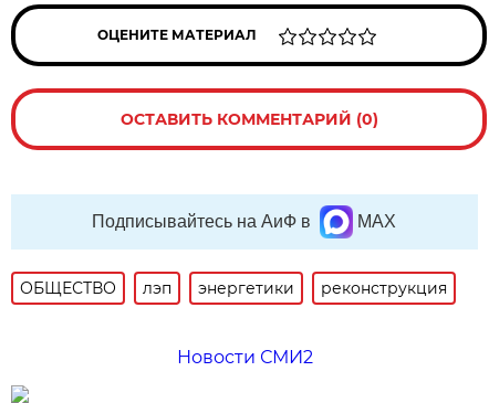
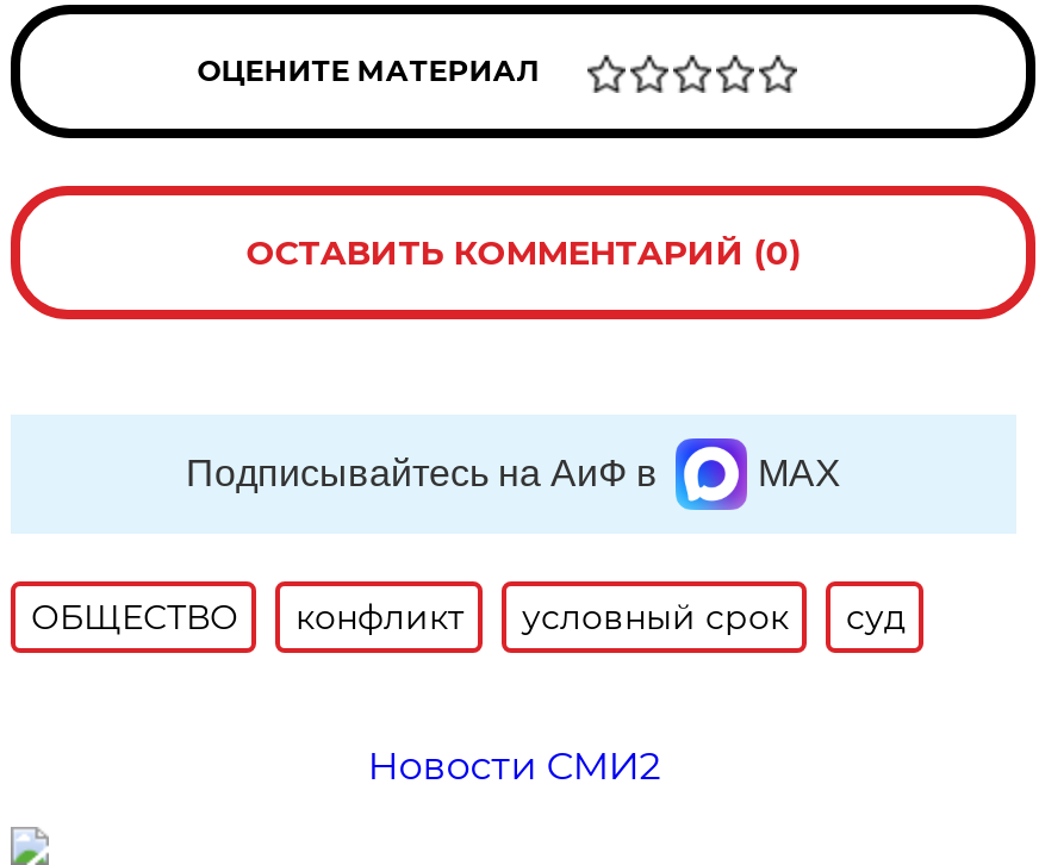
- лэп
- энергетики
- реконструкция
+ конфликт
+ условный срок
+ суд
